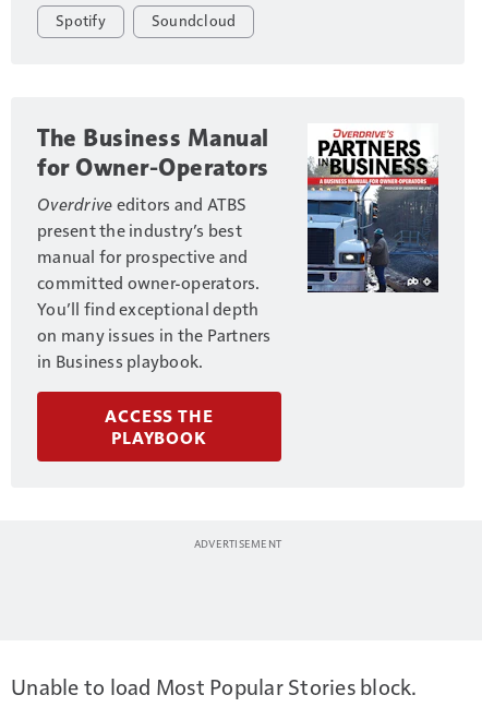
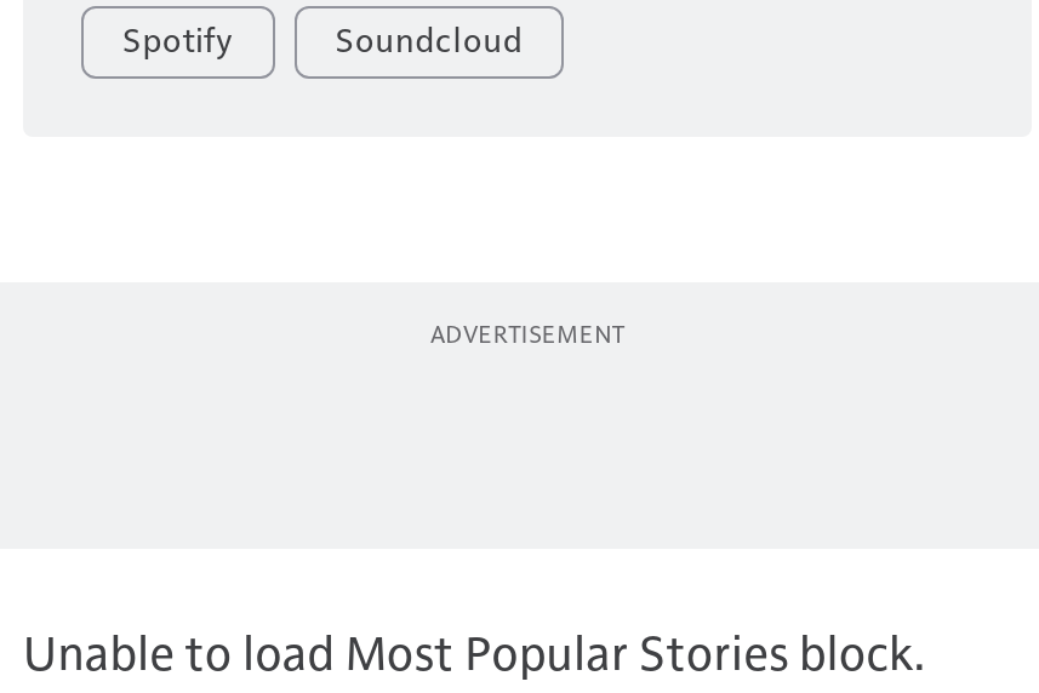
- [image]
- The Business Manual
- for Owner-Operators
- Overdrive editors and ATBS
- present the industry’s best
- manual for prospective and
- committed owner-operators.
- You’ll find exceptional depth
- on many issues in the Partners
- in Business playbook.
- ACCESS THE
- PLAYBOOK
